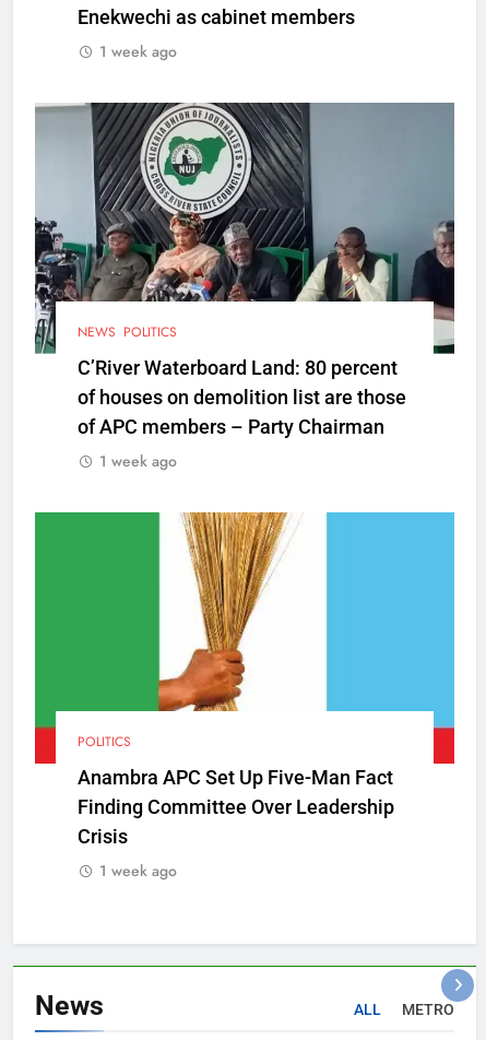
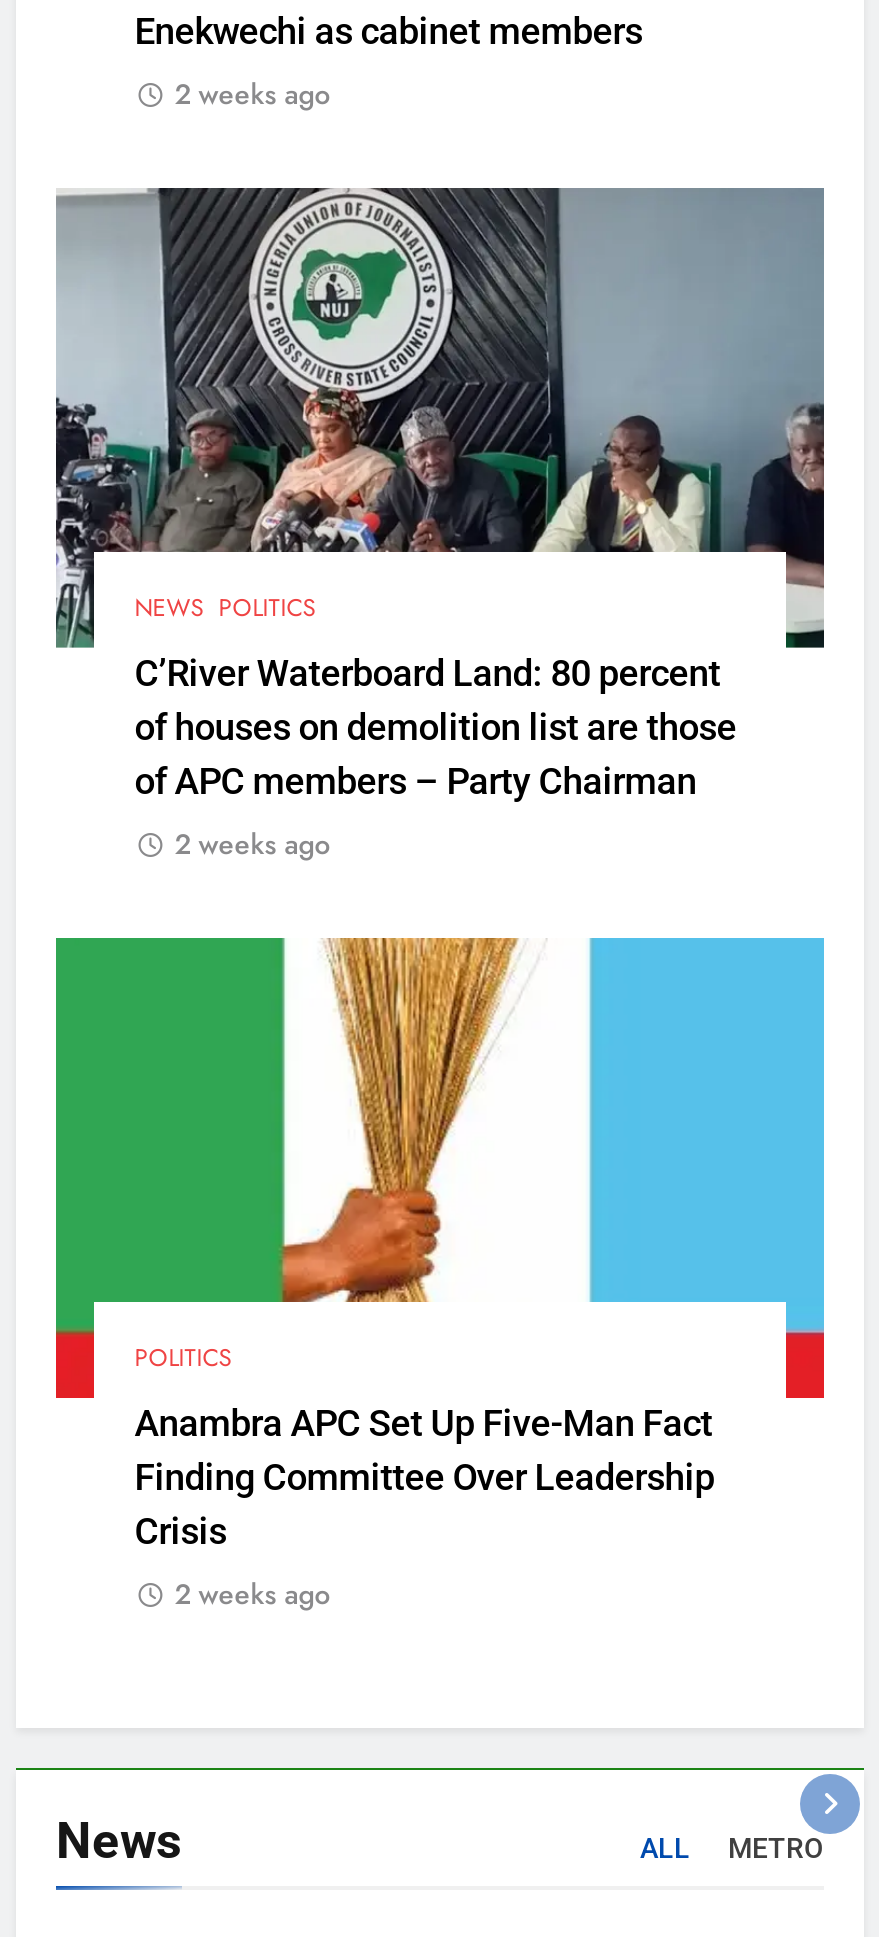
- 1 week ago
+ 2 weeks ago

- 1 week ago
+ 2 weeks ago

- 1 week ago
+ 2 weeks ago
